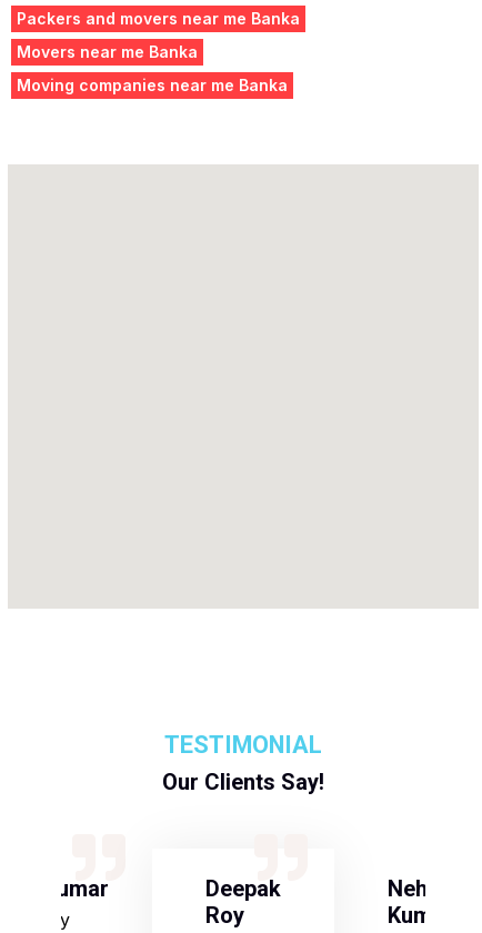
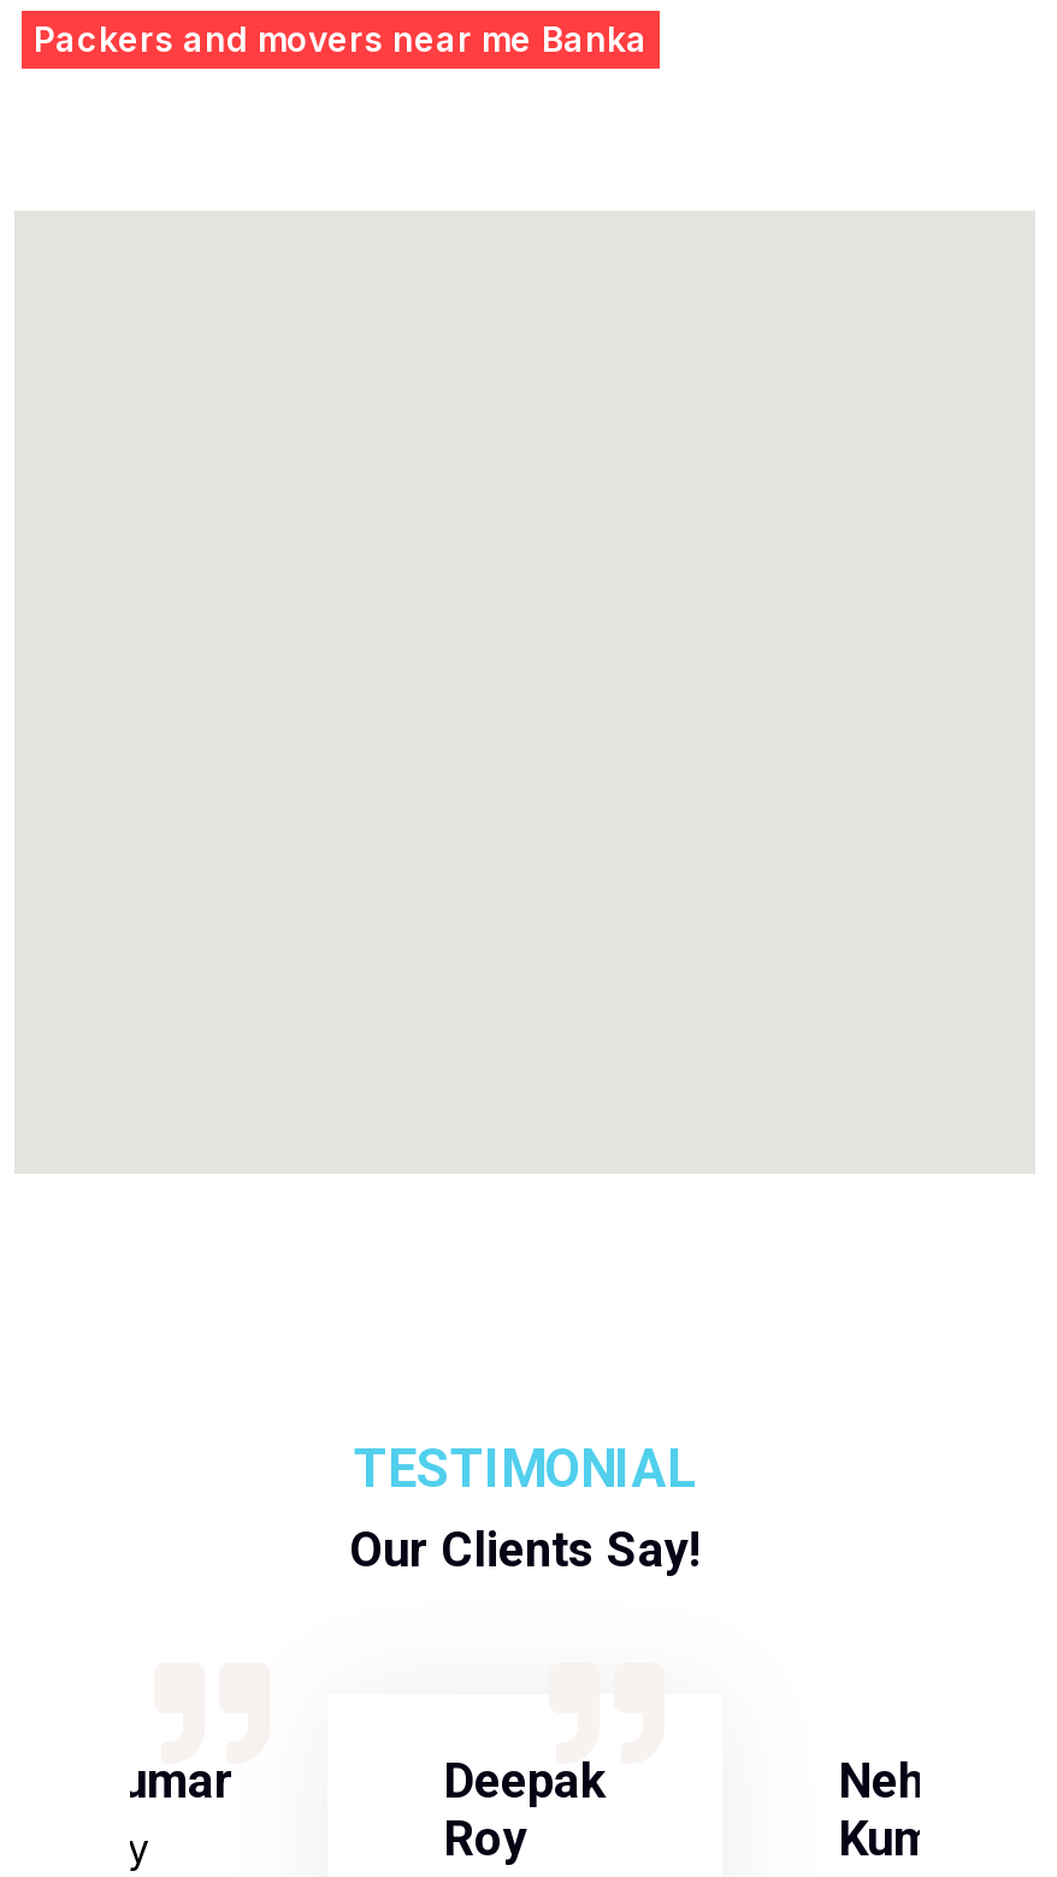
- Movers near me Banka
- Moving companies near me Banka
